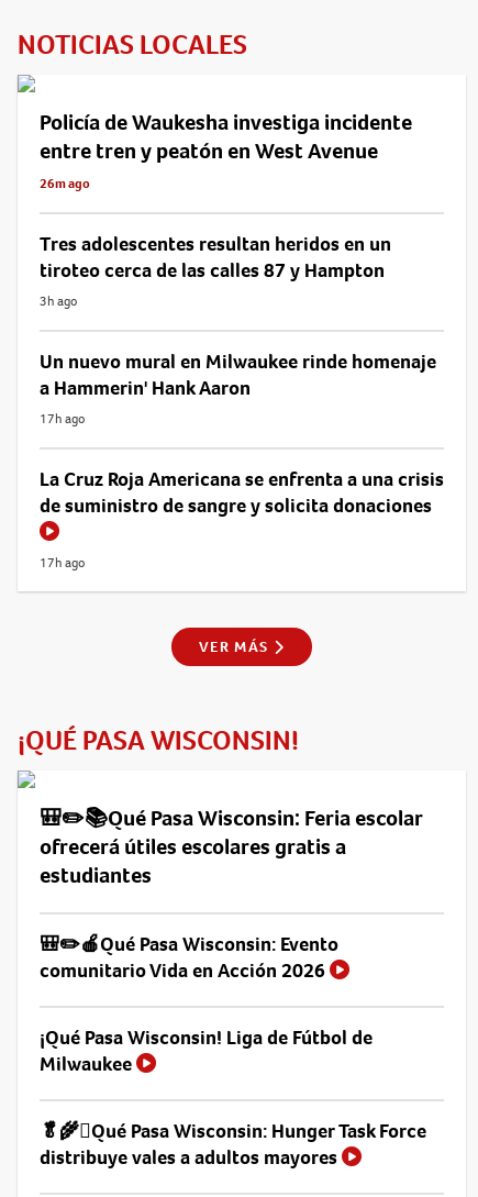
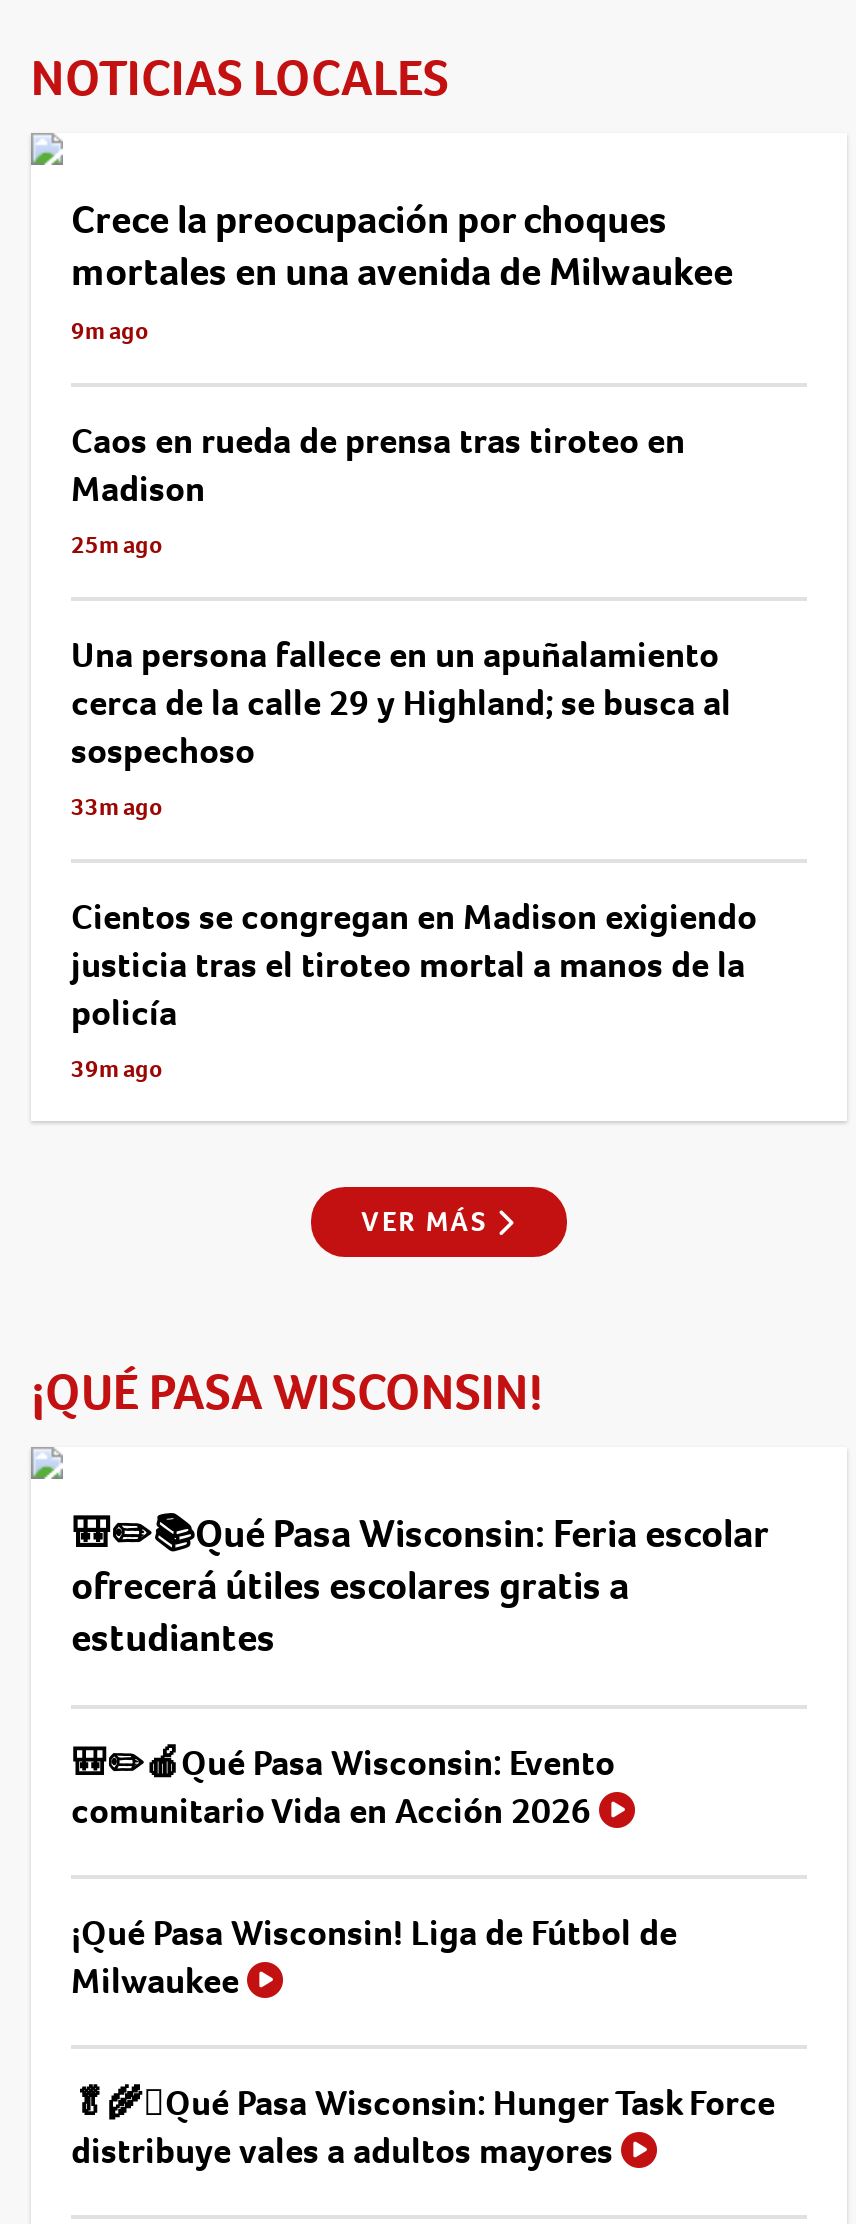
- Policía de Waukesha investiga incidente
- entre tren y peatón en West Avenue
- 26m ago
- Tres adolescentes resultan heridos en un
- tiroteo cerca de las calles 87 y Hampton
- 3h ago
- Un nuevo mural en Milwaukee rinde homenaje
- a Hammerin' Hank Aaron
- 17h ago
- La Cruz Roja Americana se enfrenta a una crisis
- de suministro de sangre y solicita donaciones
- 17h ago
+ Crece la preocupación por choques
+ mortales en una avenida de Milwaukee
+ 9m ago
+ Caos en rueda de prensa tras tiroteo en
+ Madison
+ 25m ago
+ Una persona fallece en un apuñalamiento
+ cerca de la calle 29 y Highland; se busca al
+ sospechoso
+ 33m ago
+ Cientos se congregan en Madison exigiendo
+ justicia tras el tiroteo mortal a manos de la
+ policía
+ 39m ago
